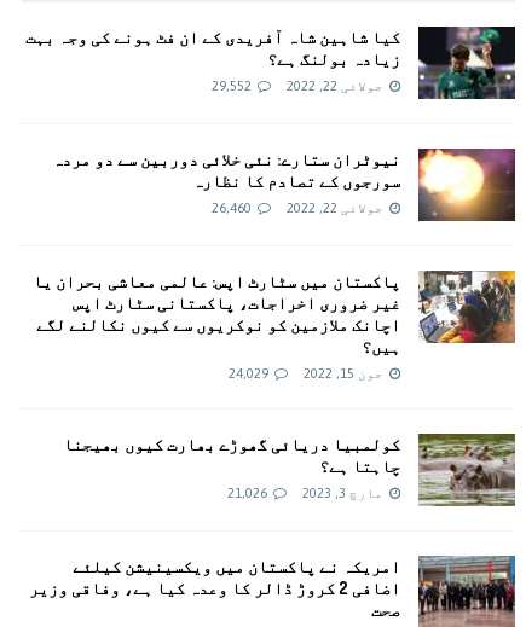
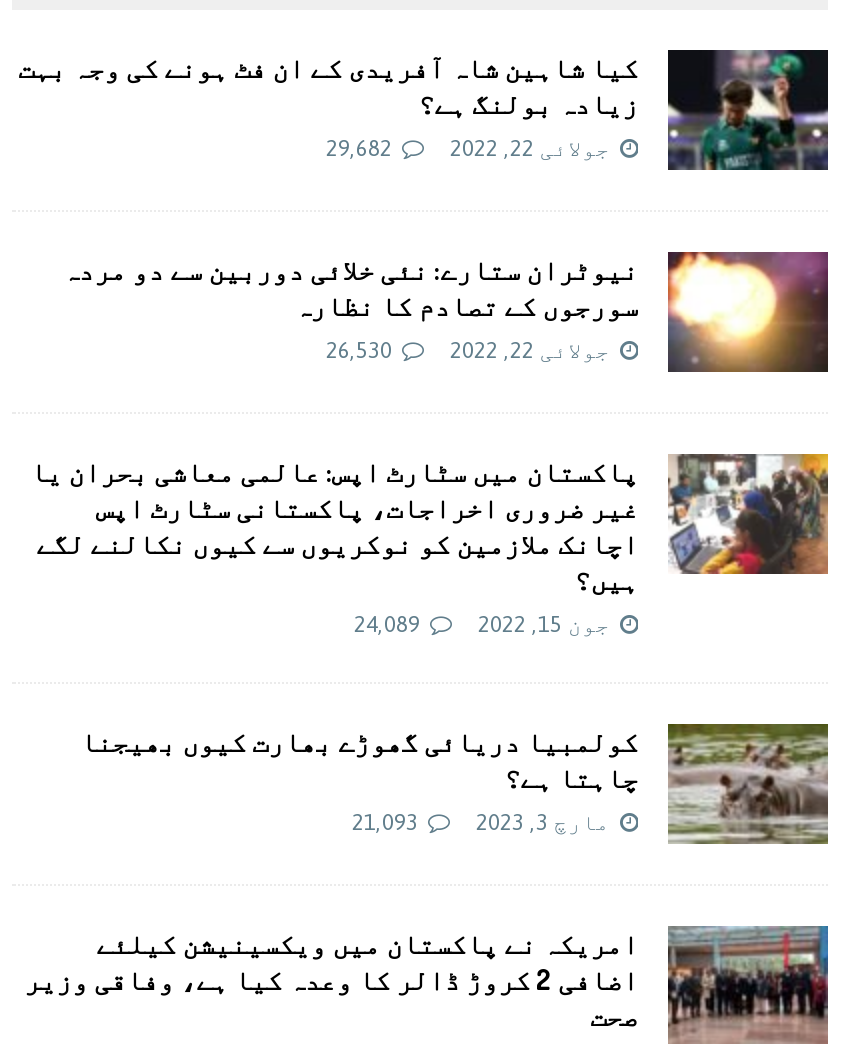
- 29,552
+ 29,682

- 26,460
+ 26,530

- 24,029
+ 24,089

- 21,026
+ 21,093
